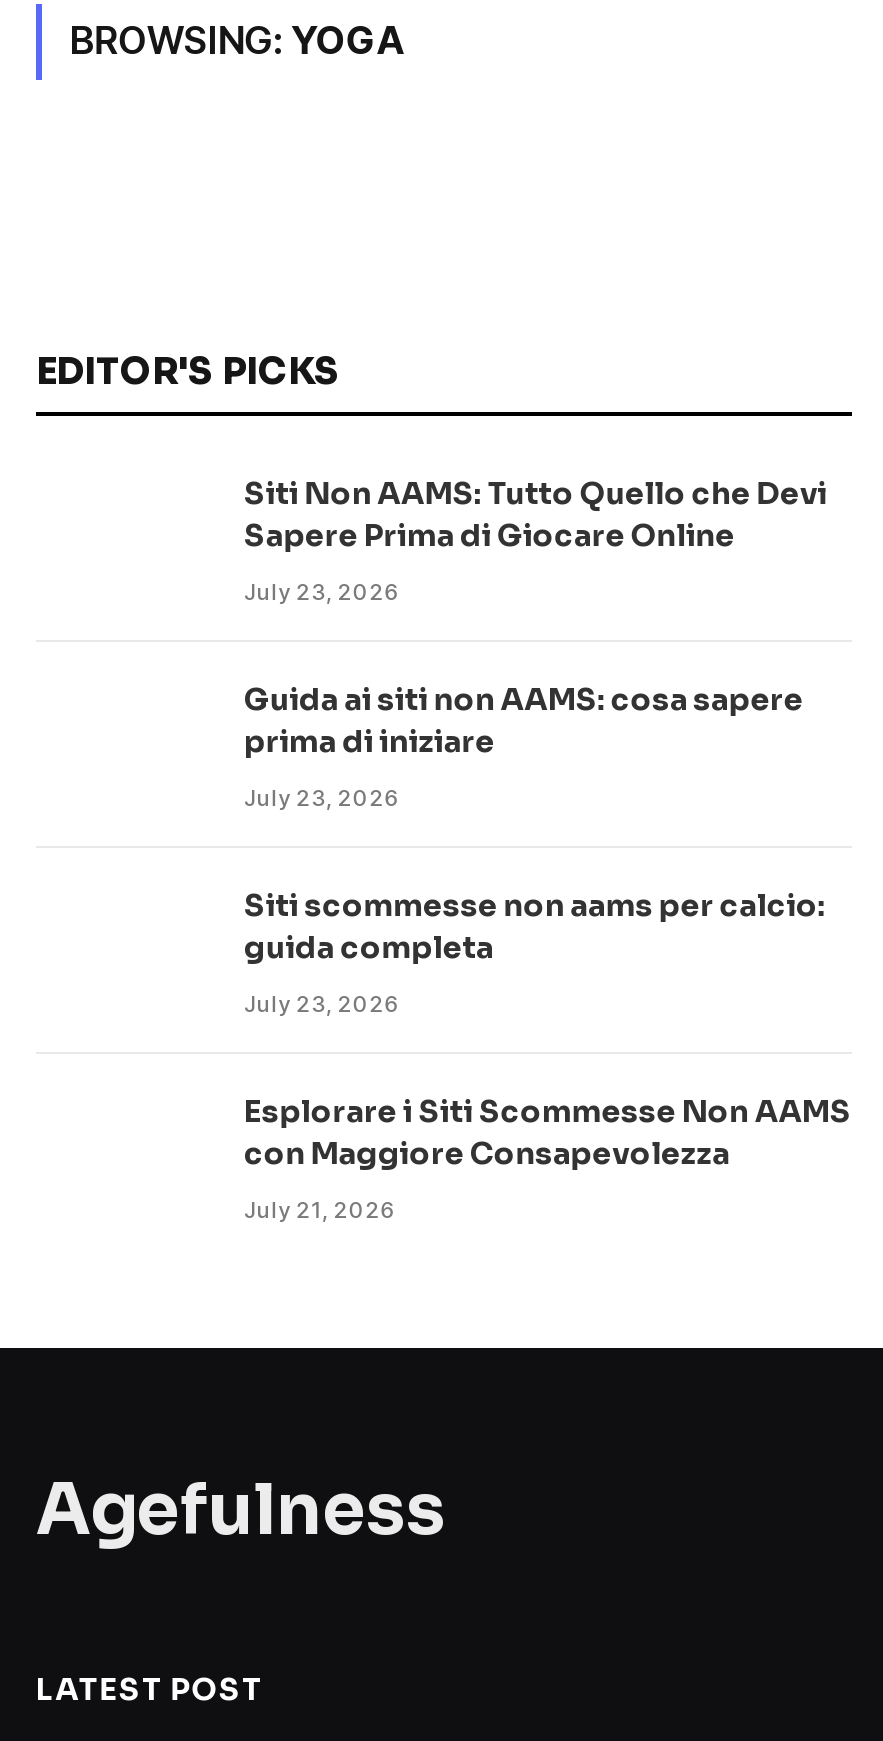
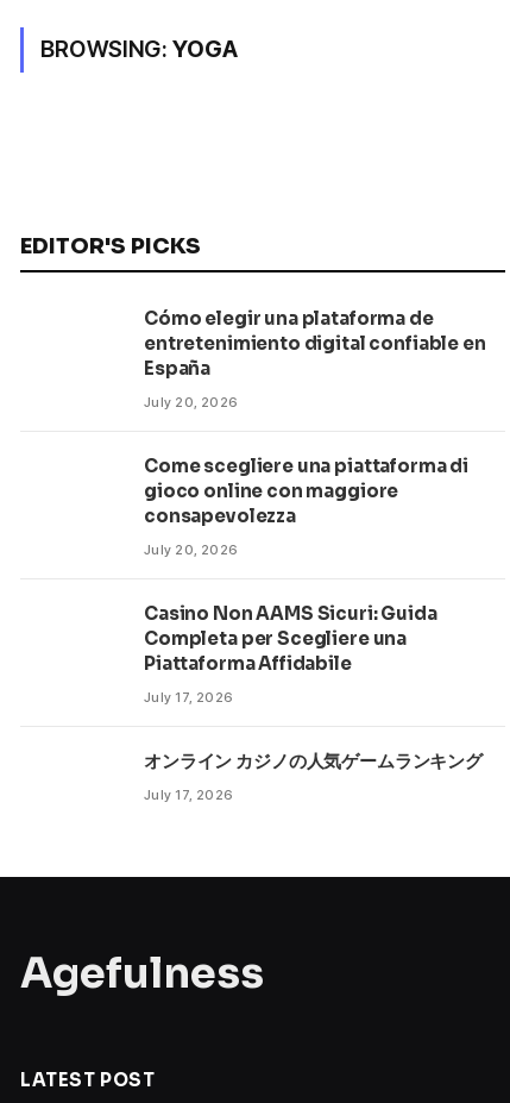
- Siti Non AAMS: Tutto Quello che Devi
- Sapere Prima di Giocare Online
+ Cómo elegir una plataforma de
+ entretenimiento digital confiable en
+ España

- July 23, 2026
+ July 20, 2026

- Guida ai siti non AAMS: cosa sapere
- prima di iniziare
+ Come scegliere una piattaforma di
+ gioco online con maggiore
+ consapevolezza

- July 23, 2026
+ July 20, 2026

- Siti scommesse non aams per calcio:
- guida completa
+ Casino Non AAMS Sicuri: Guida
+ Completa per Scegliere una
+ Piattaforma Affidabile

- July 23, 2026
+ July 17, 2026

- Esplorare i Siti Scommesse Non AAMS
- con Maggiore Consapevolezza
+ オンライン カジノの人気ゲームランキング

- July 21, 2026
+ July 17, 2026
